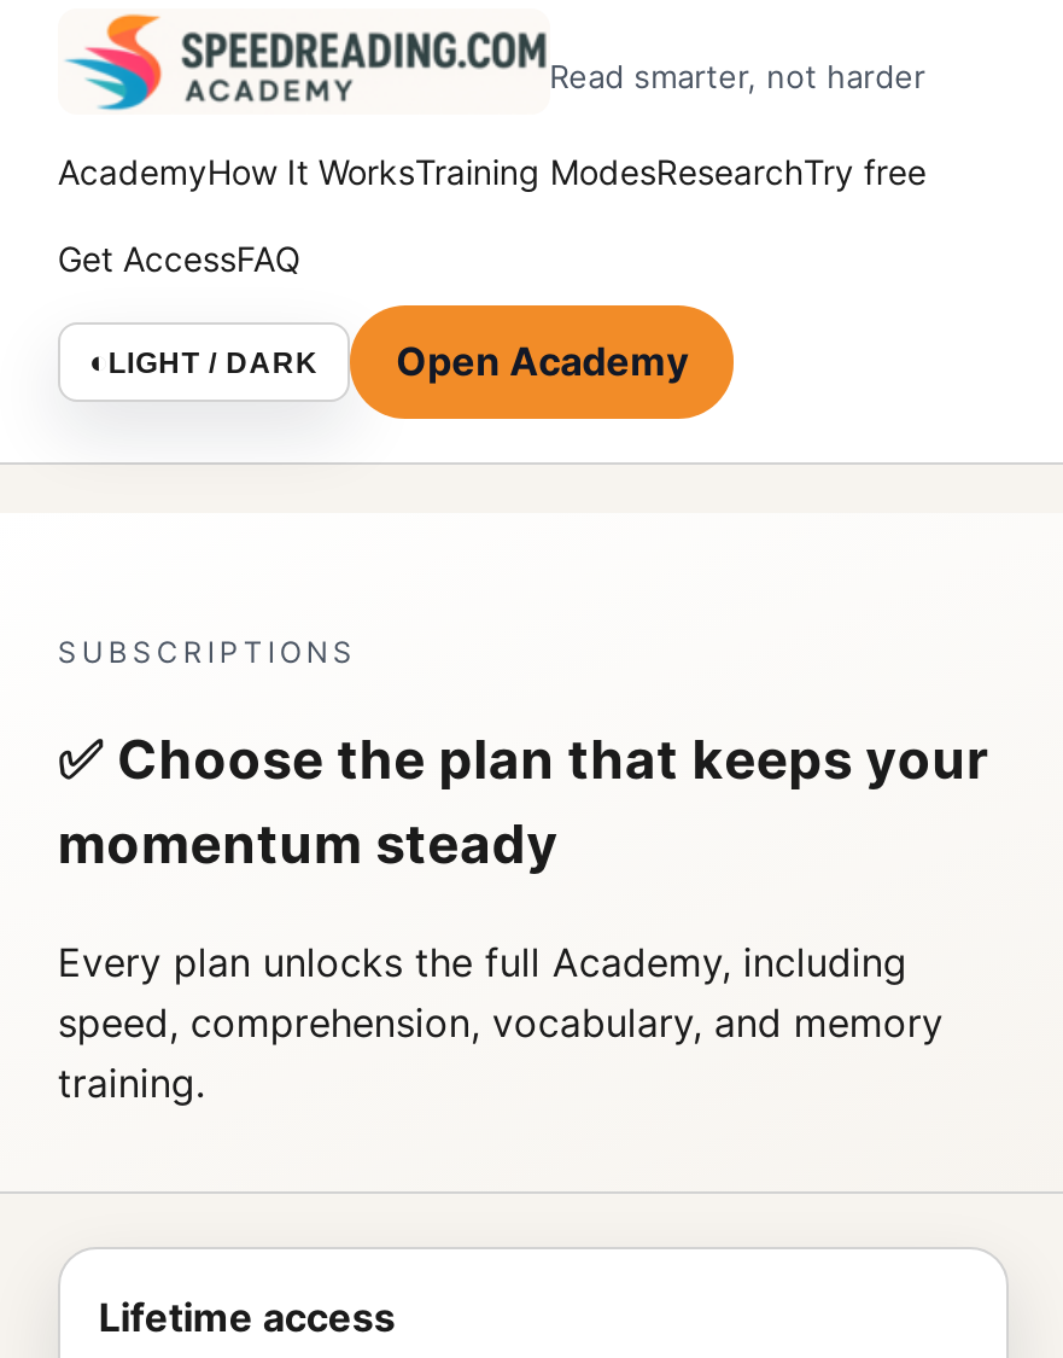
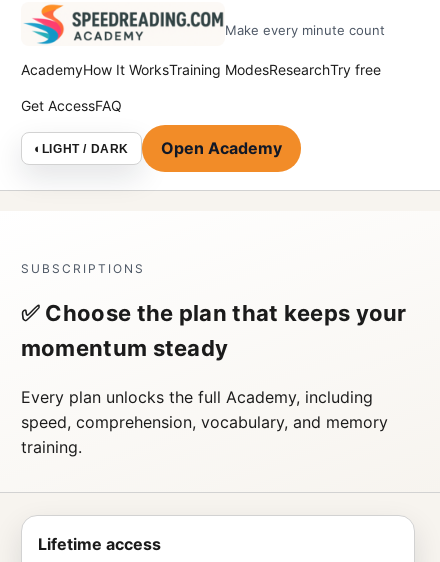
- Read smarter, not harder
+ Make every minute count
